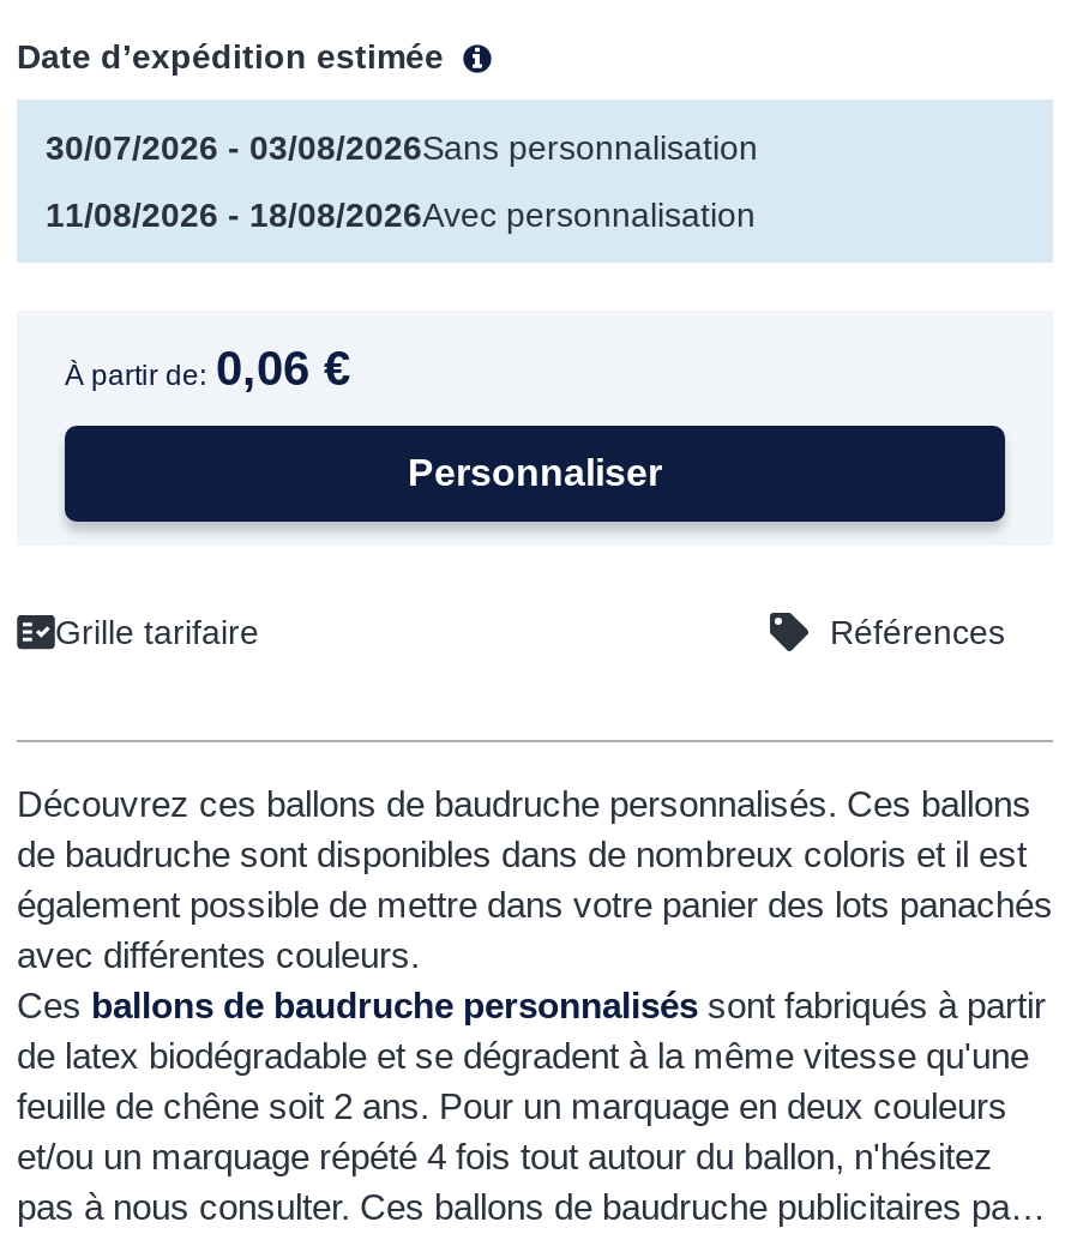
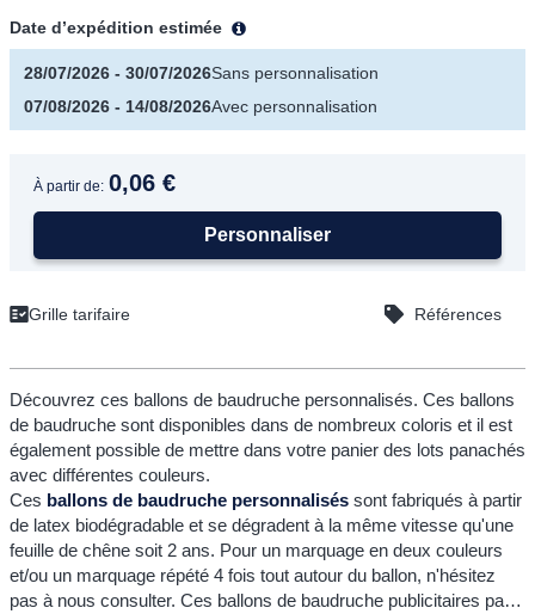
- 30/07/2026 ‐ 03/08/2026Sans personnalisation
+ 28/07/2026 ‐ 30/07/2026Sans personnalisation

- 11/08/2026 ‐ 18/08/2026Avec personnalisation
+ 07/08/2026 ‐ 14/08/2026Avec personnalisation
